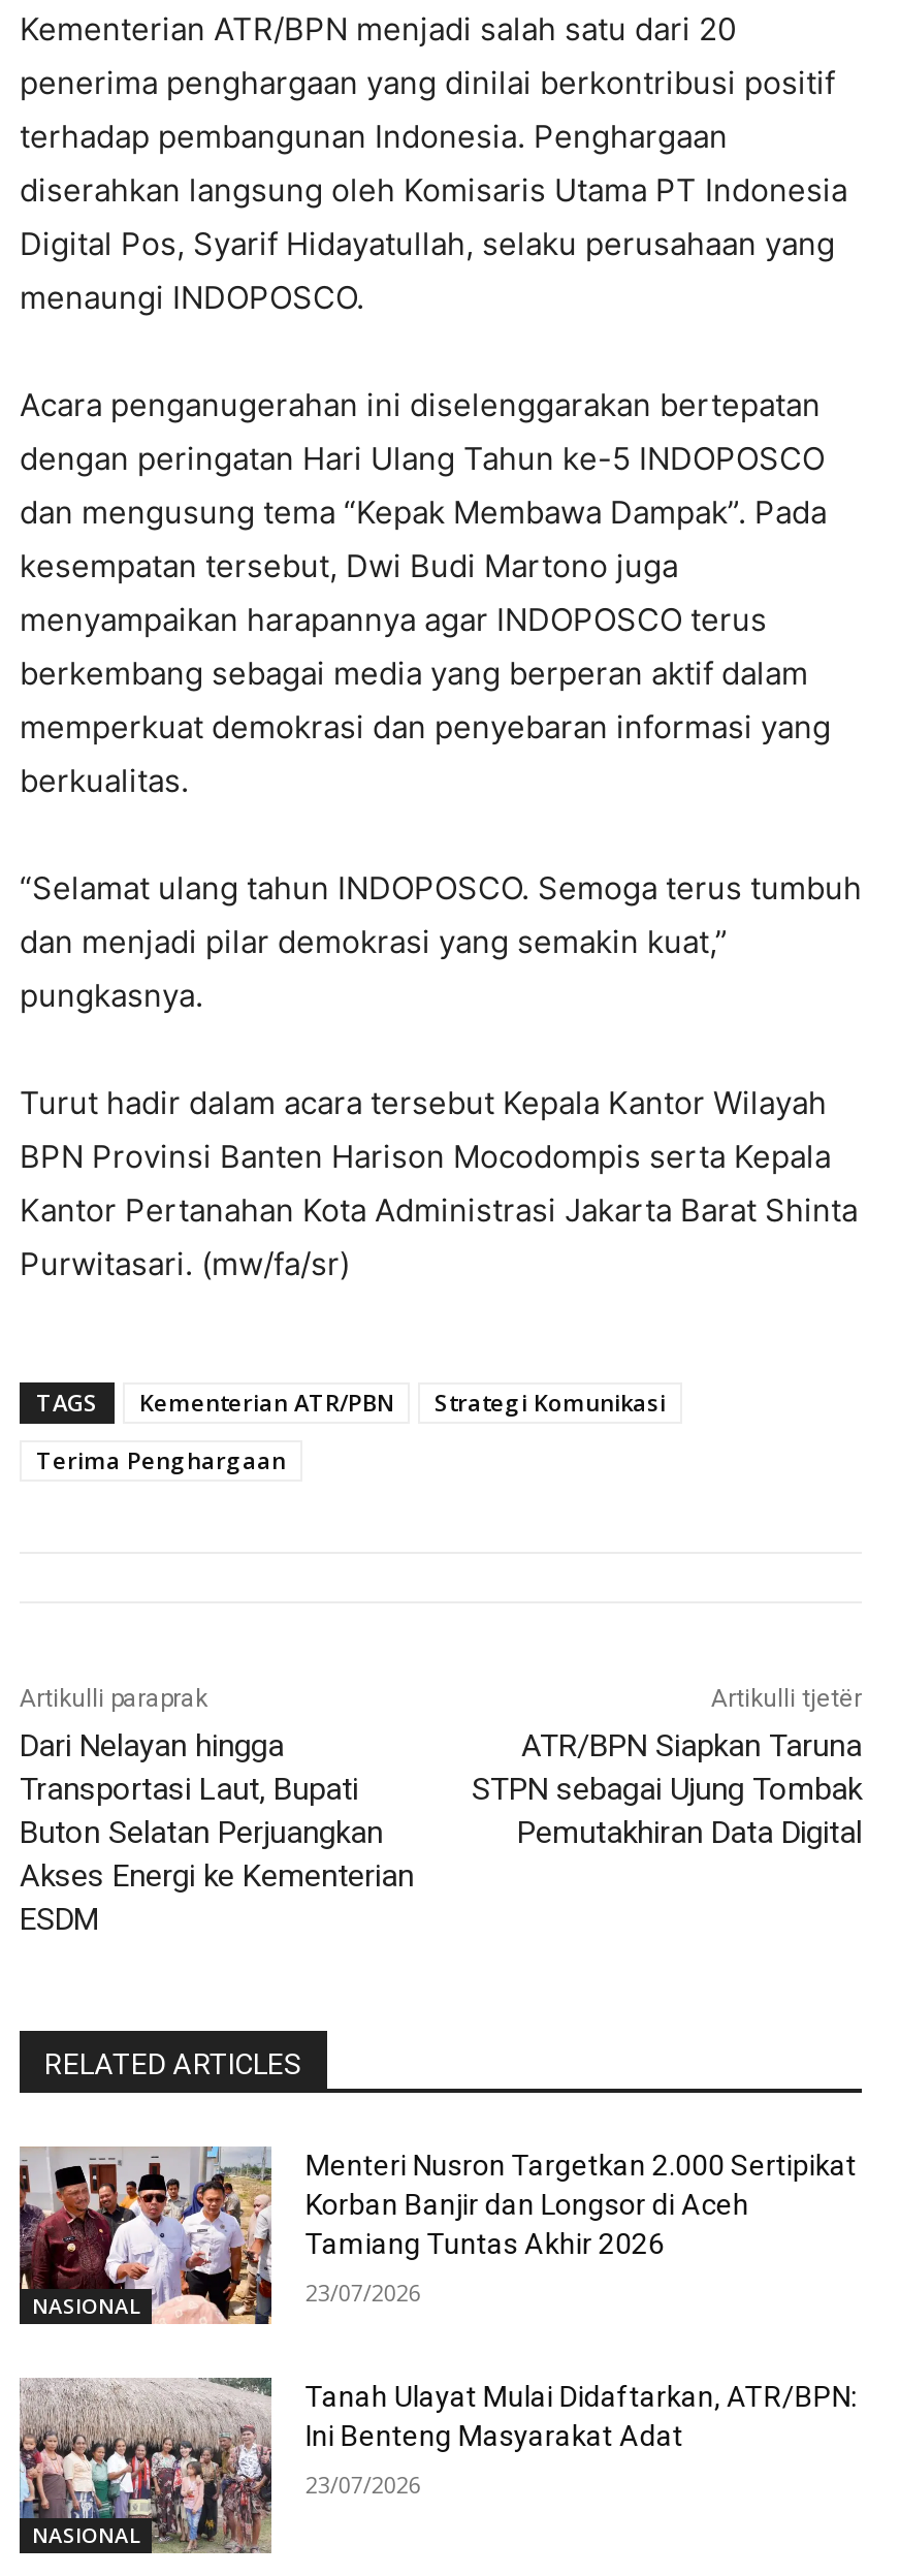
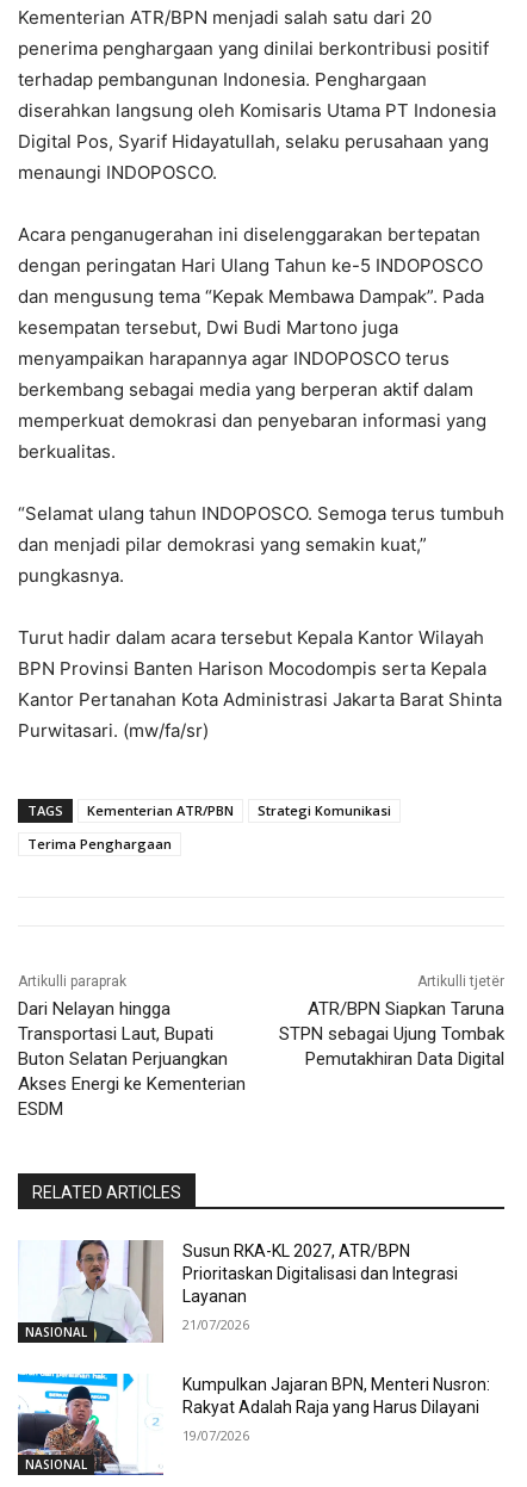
- [image]
- Menteri Nusron Targetkan 2.000 Sertipikat
- Korban Banjir dan Longsor di Aceh
- Tamiang Tuntas Akhir 2026
+ [image]
+ Susun RKA-KL 2027, ATR/BPN
+ Prioritaskan Digitalisasi dan Integrasi
+ Layanan

- 23/07/2026
+ 21/07/2026

- [image]
- Tanah Ulayat Mulai Didaftarkan, ATR/BPN:
- Ini Benteng Masyarakat Adat
+ [image]
+ Kumpulkan Jajaran BPN, Menteri Nusron:
+ Rakyat Adalah Raja yang Harus Dilayani

- 23/07/2026
+ 19/07/2026
